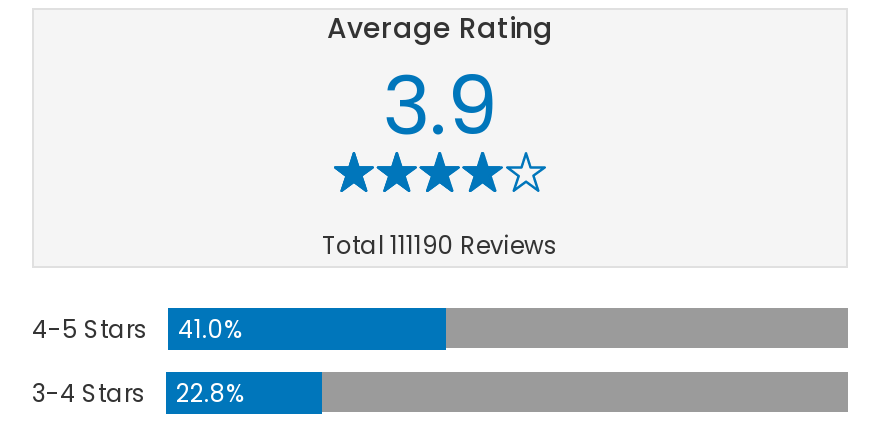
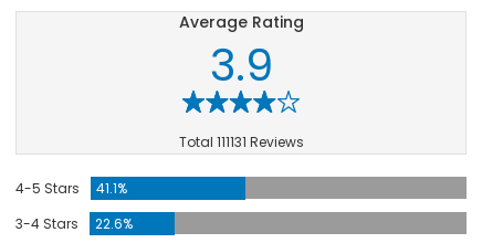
- Total 111190 Reviews
+ Total 111131 Reviews

- 4-5 Stars 41.0%
+ 4-5 Stars 41.1%

- 3-4 Stars 22.8%
+ 3-4 Stars 22.6%
